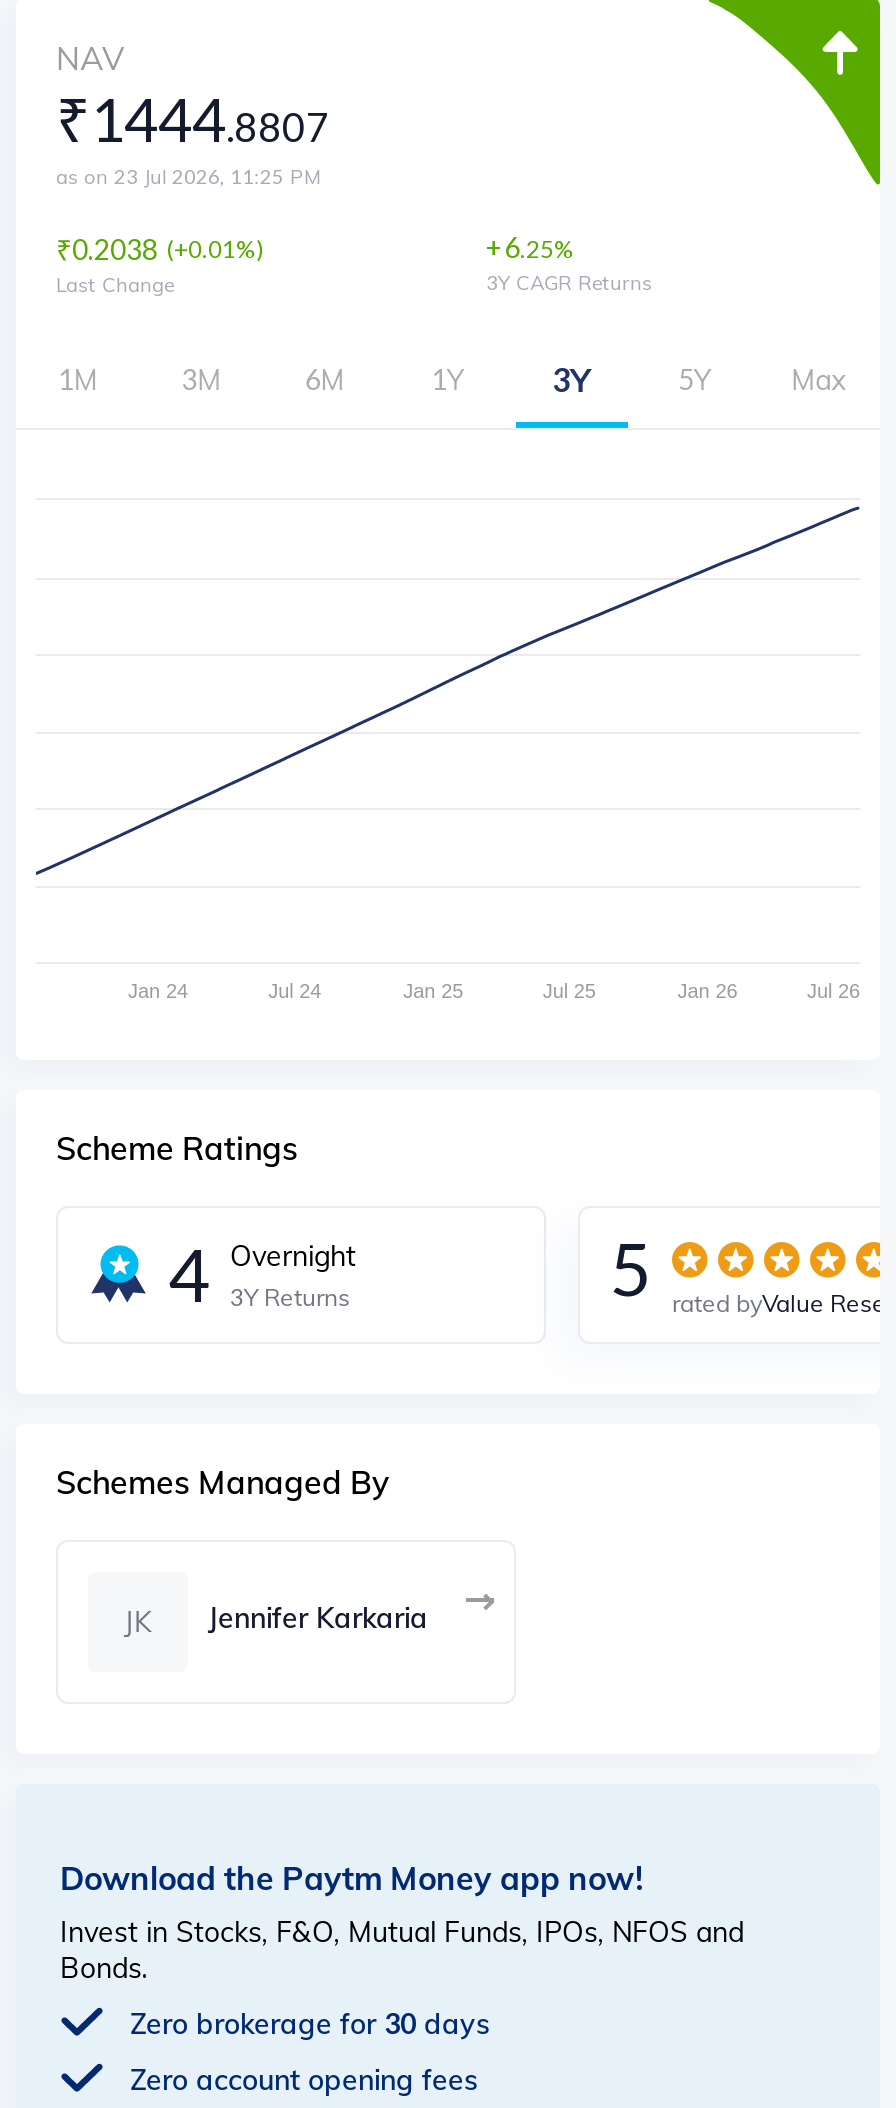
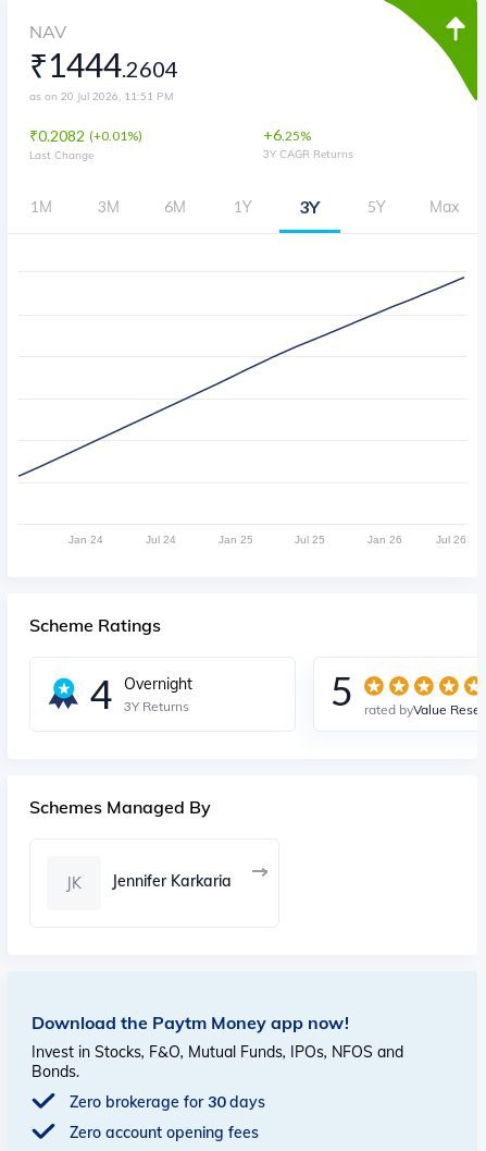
- ₹1444.8807
+ ₹1444.2604

- as on 23 Jul 2026, 11:25 PM
+ as on 20 Jul 2026, 11:51 PM

- ₹0.2038 ( 0.01%)
+ ₹0.2082 ( 0.01%)
